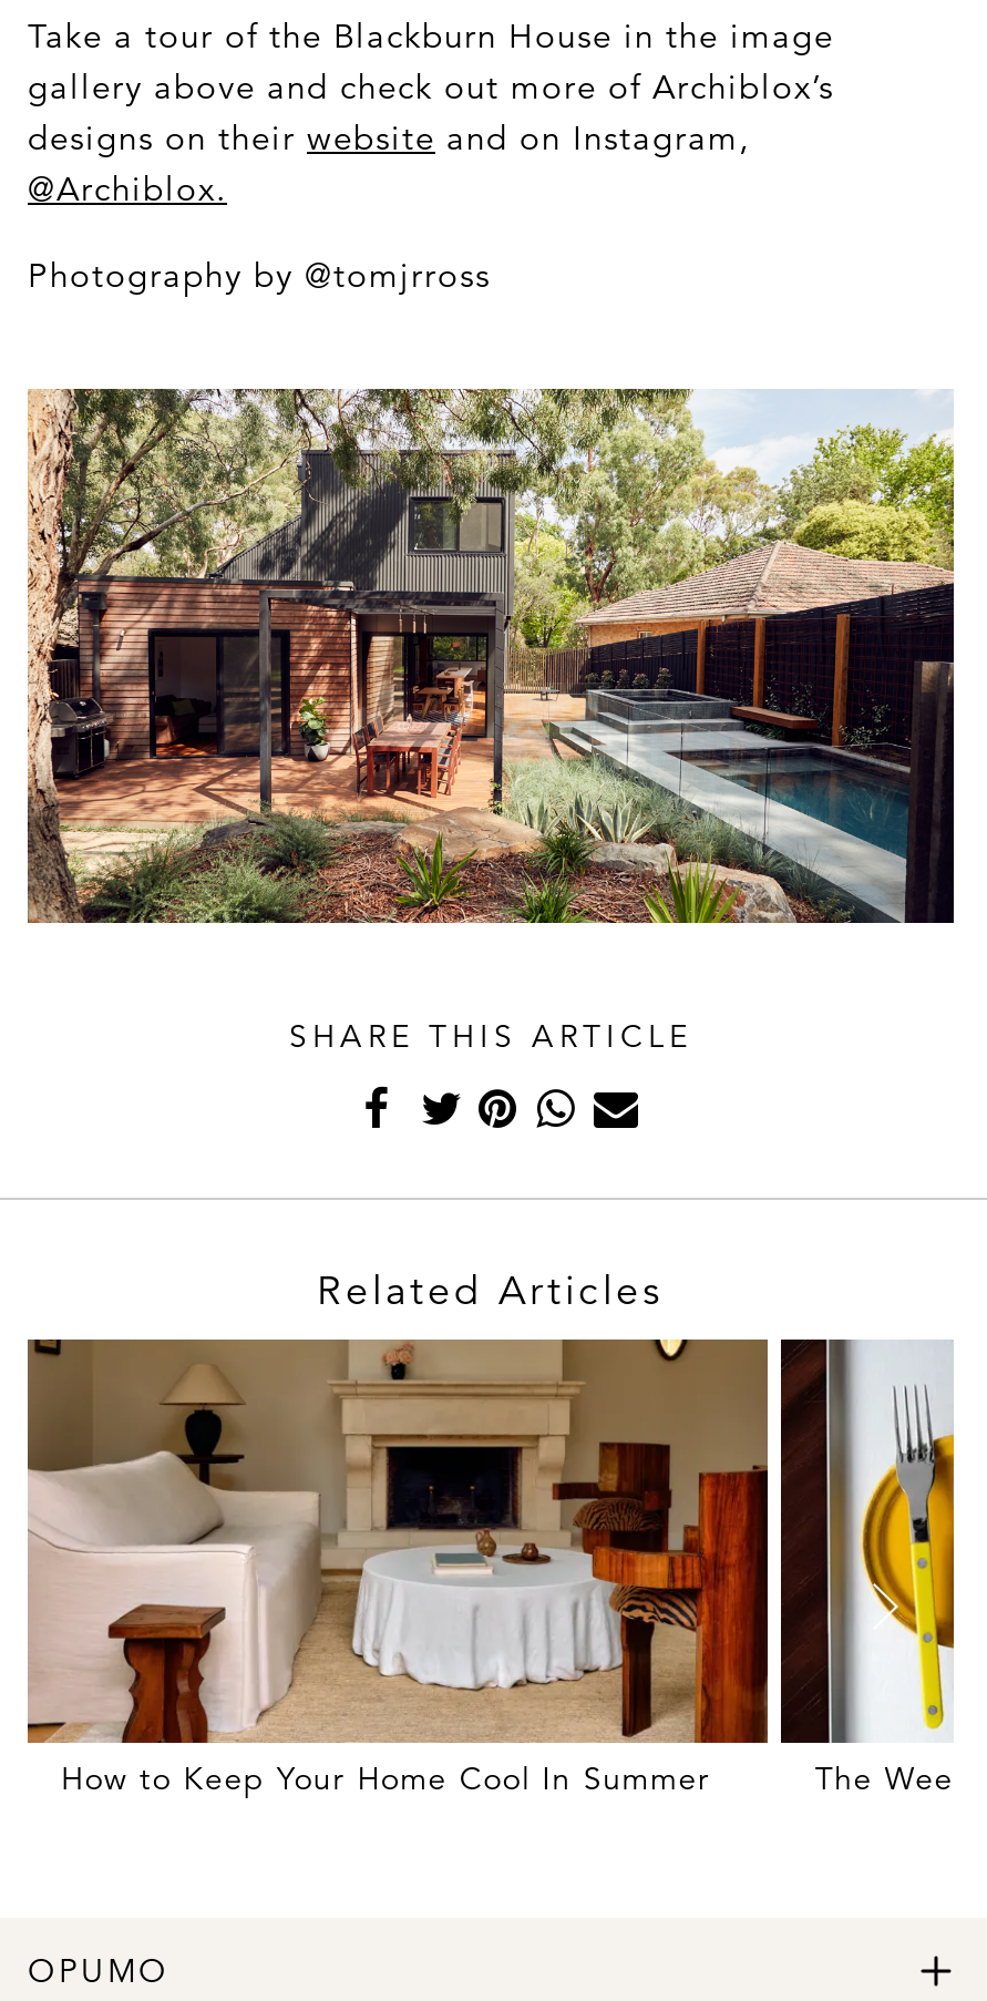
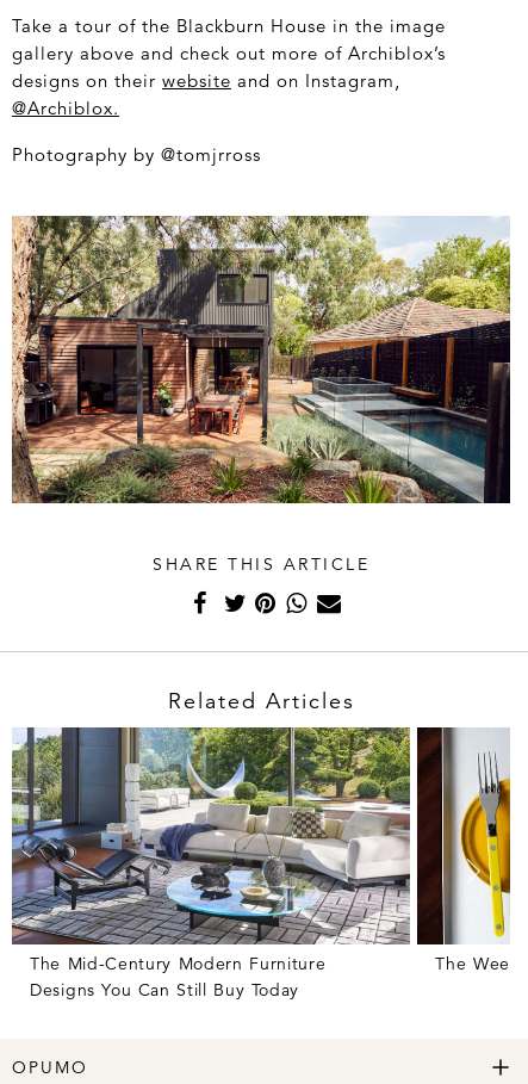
- [image]
- How to Keep Your Home Cool In Summer
+ [image]
+ The Mid-Century Modern Furniture
+ Designs You Can Still Buy Today
